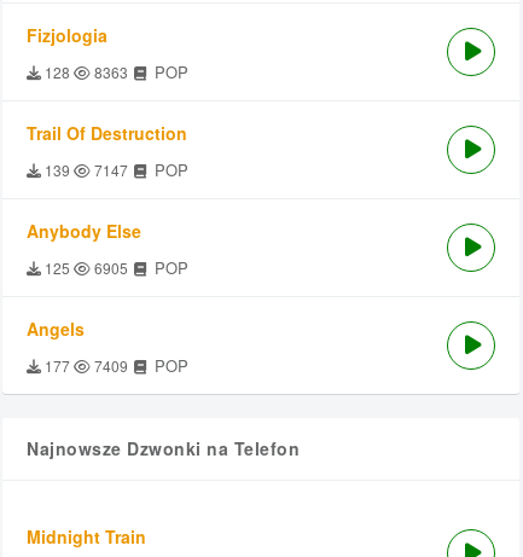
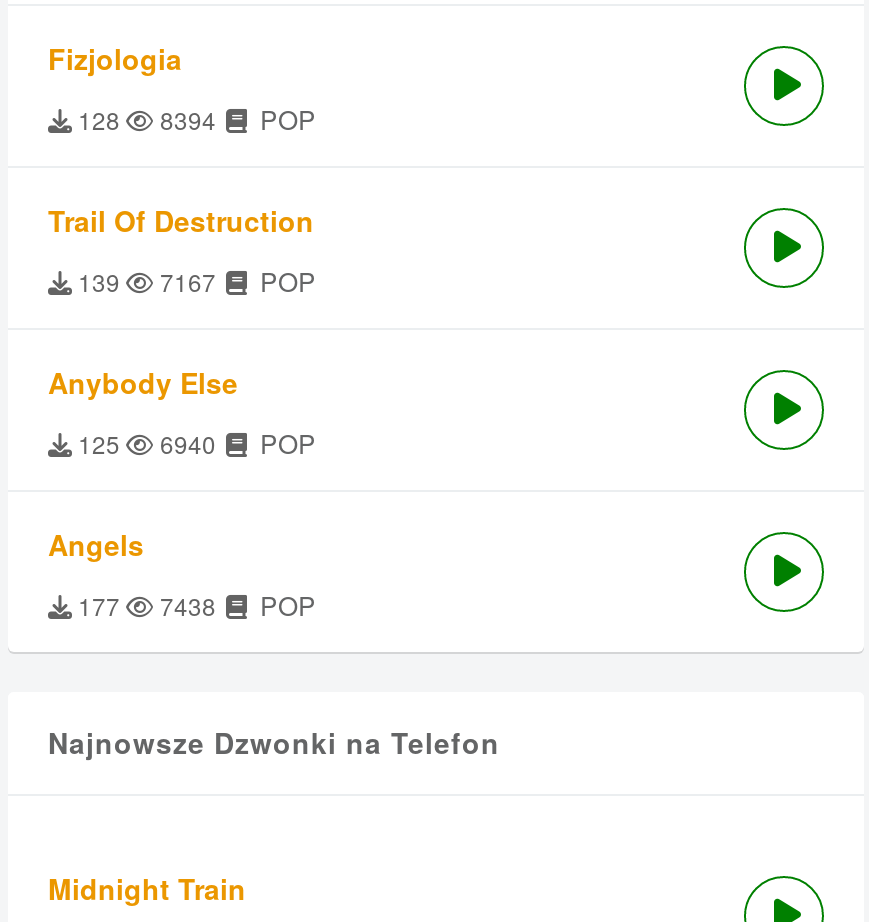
- 128 8363 POP
+ 128 8394 POP

- 139 7147 POP
+ 139 7167 POP

- 125 6905 POP
+ 125 6940 POP

- 177 7409 POP
+ 177 7438 POP
